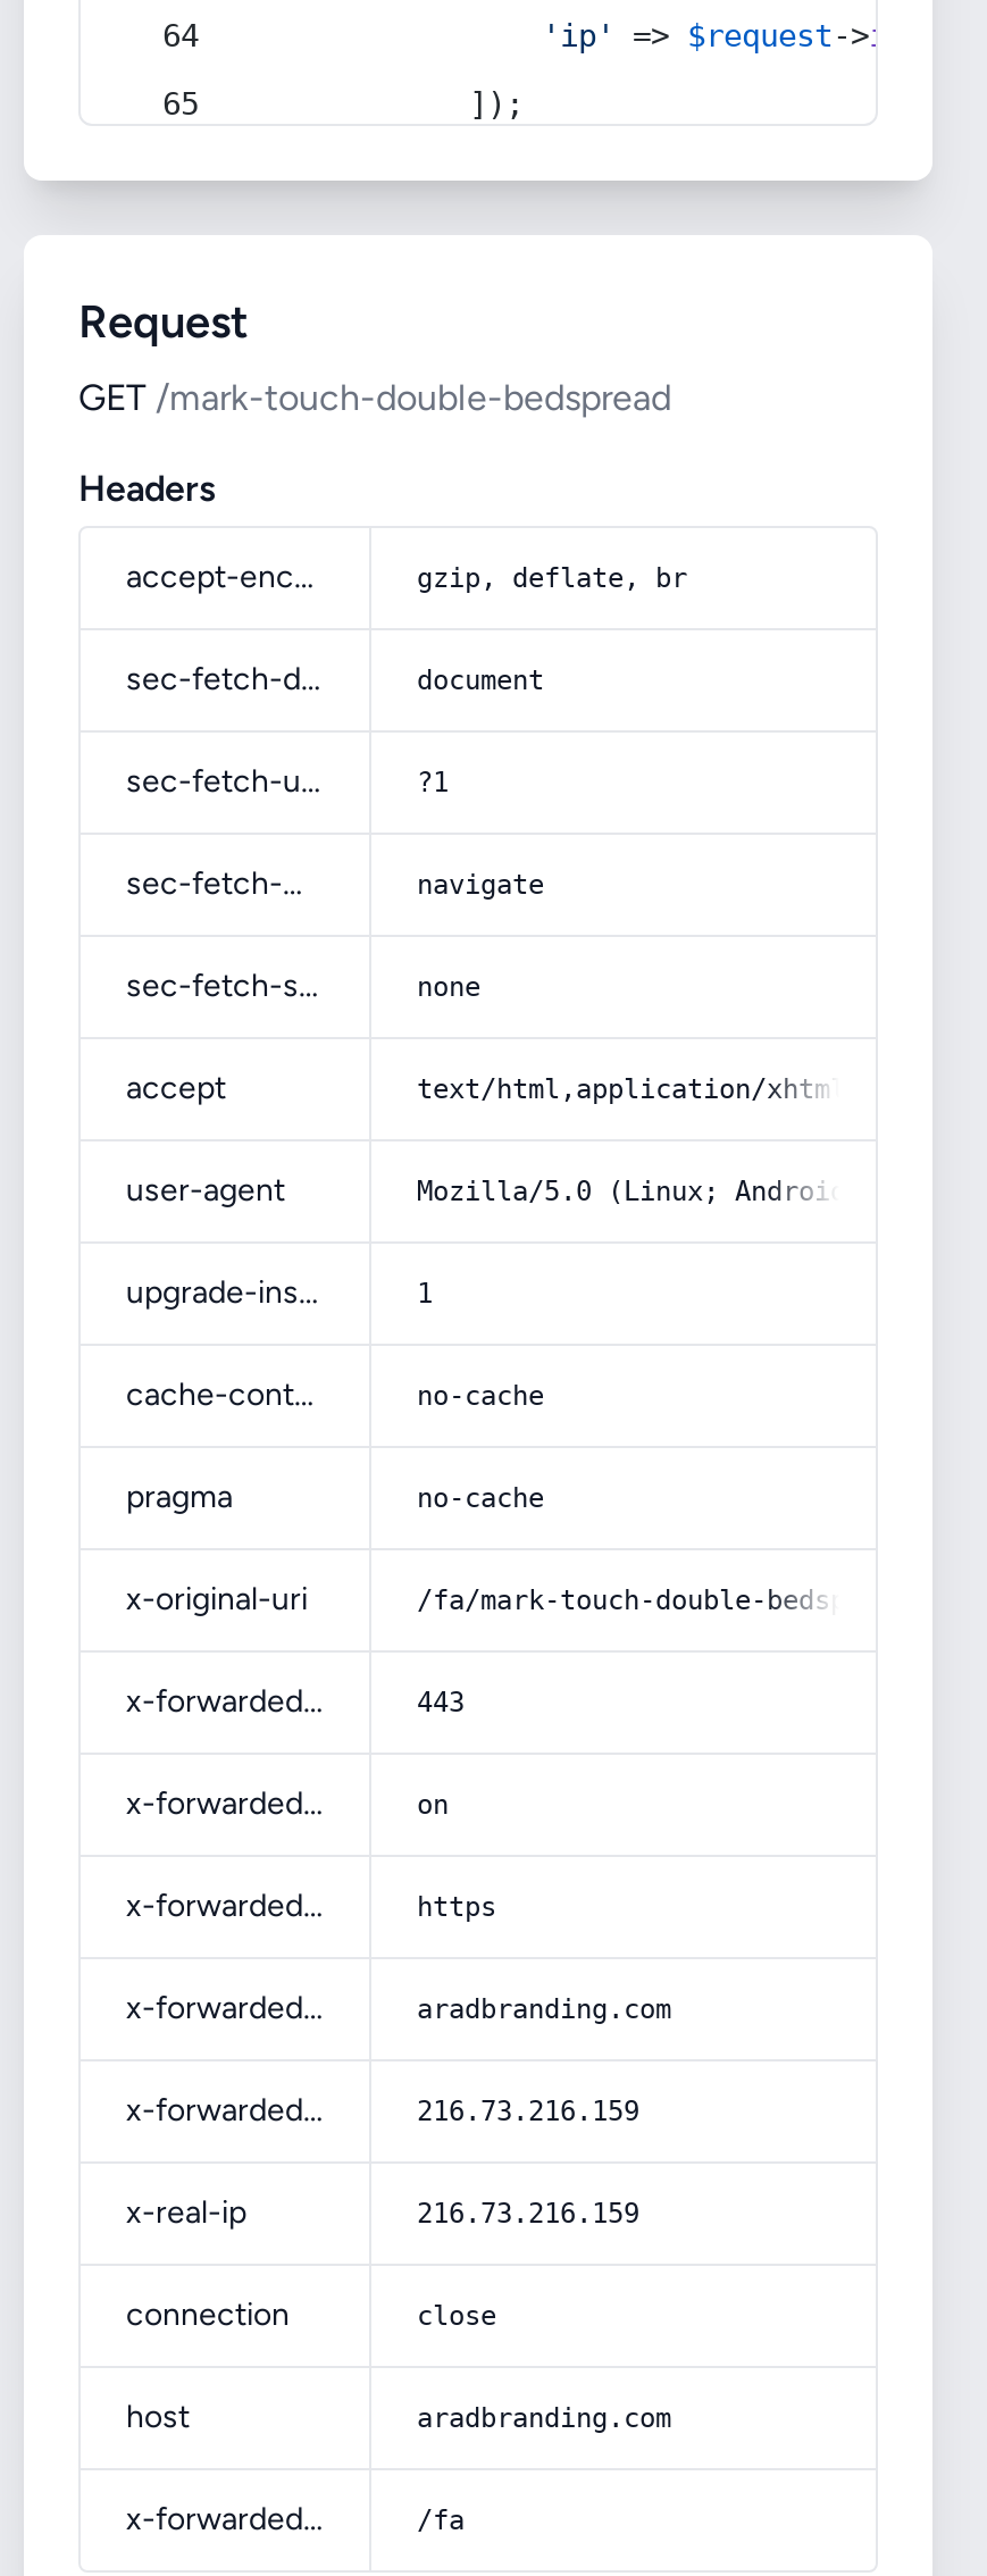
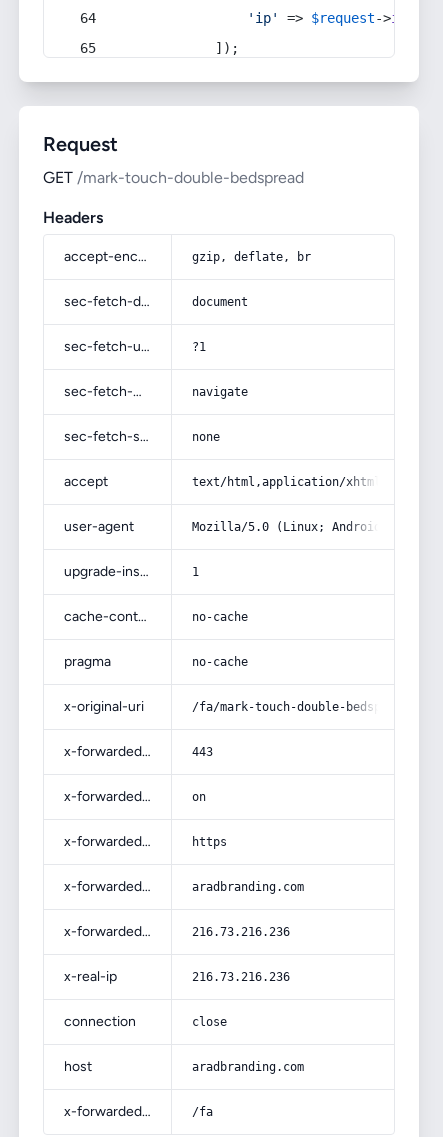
- 216.73.216.159
+ 216.73.216.236

- 216.73.216.159
+ 216.73.216.236
